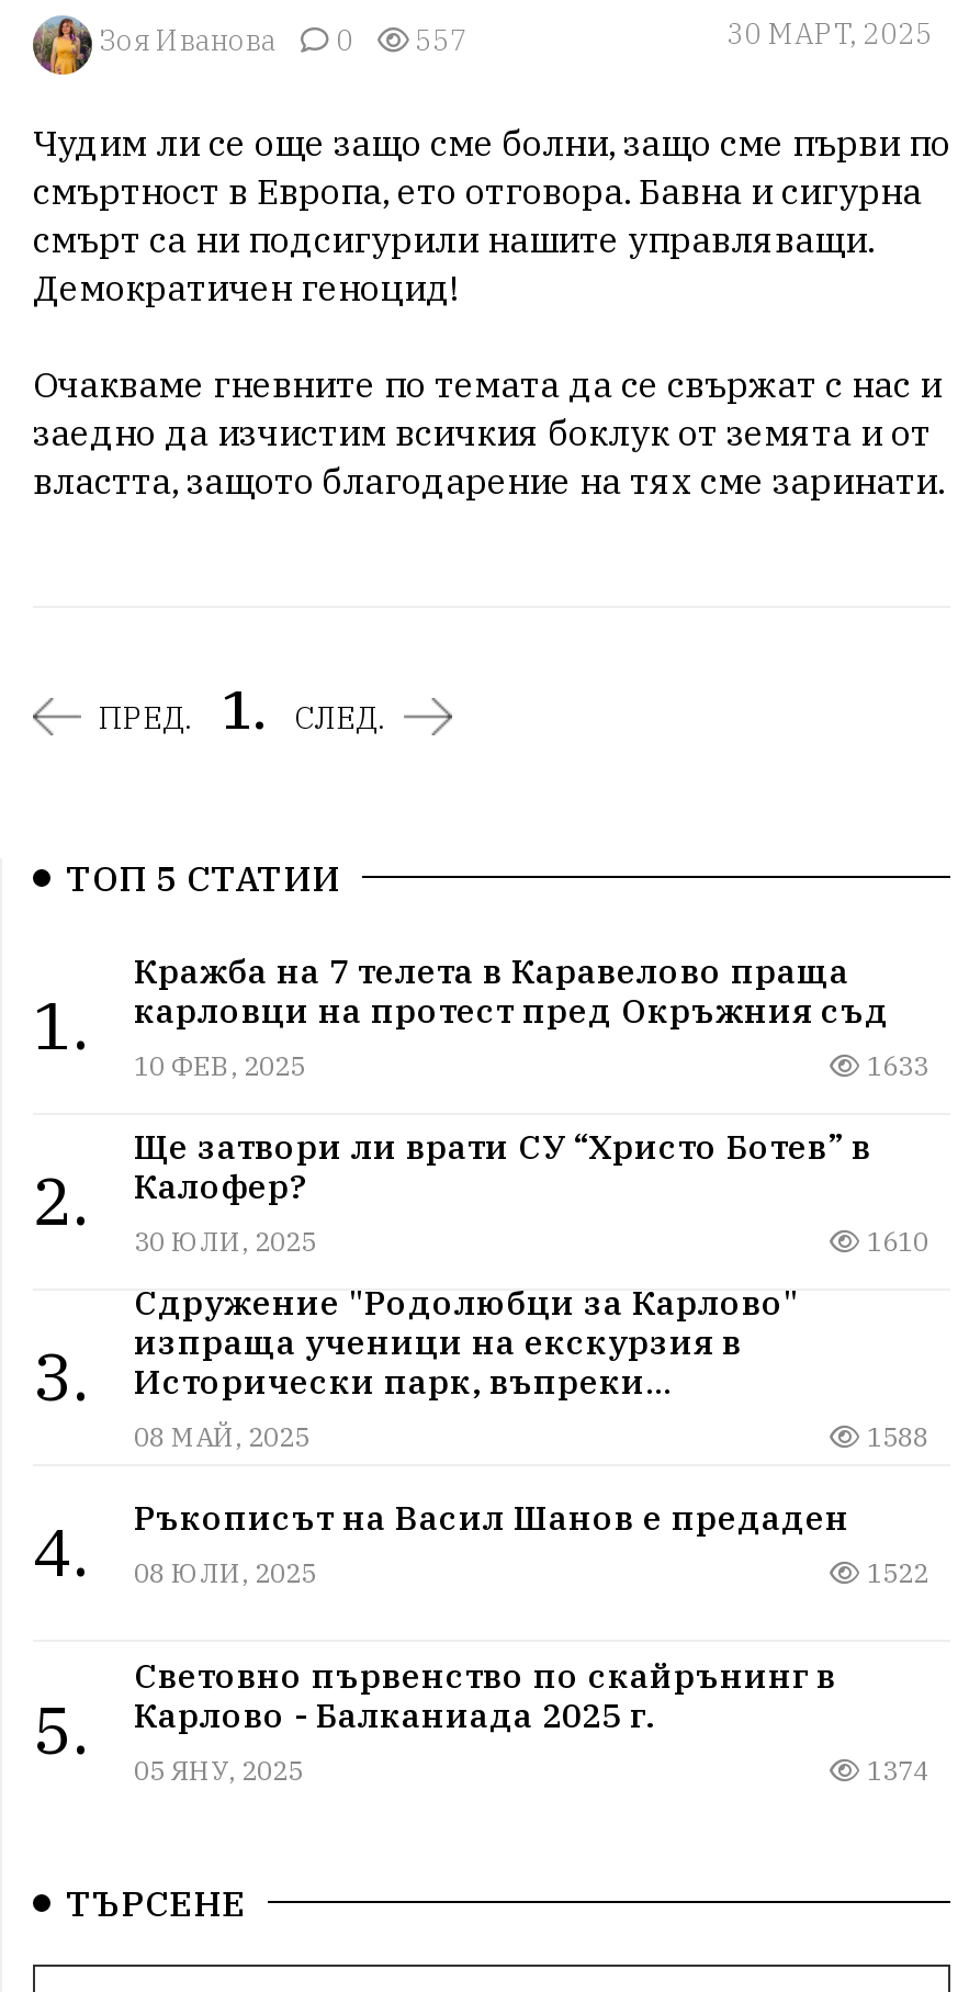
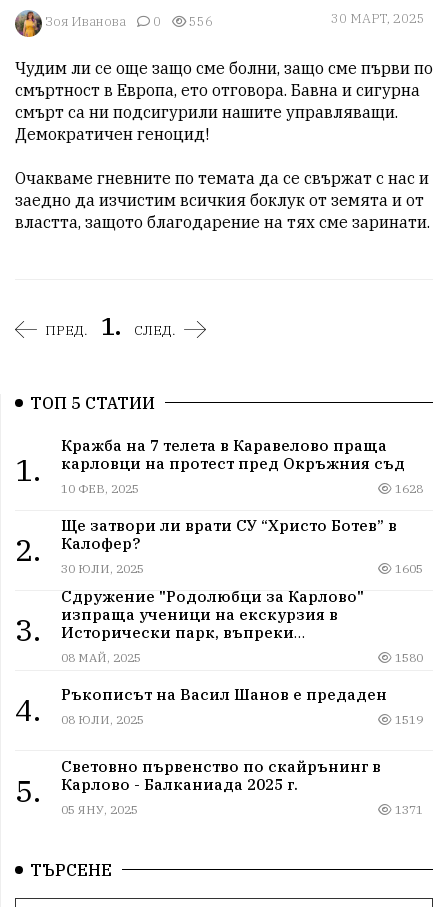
- Зоя Иванова 0 557
+ Зоя Иванова 0 556

- 1633
+ 1628

- 1610
+ 1605

- 1588
+ 1580

- 1522
+ 1519

- 1374
+ 1371
